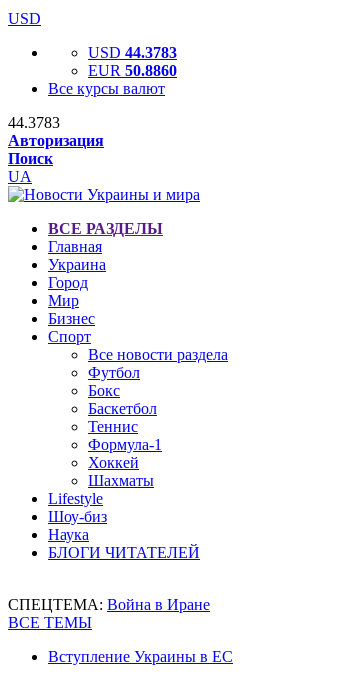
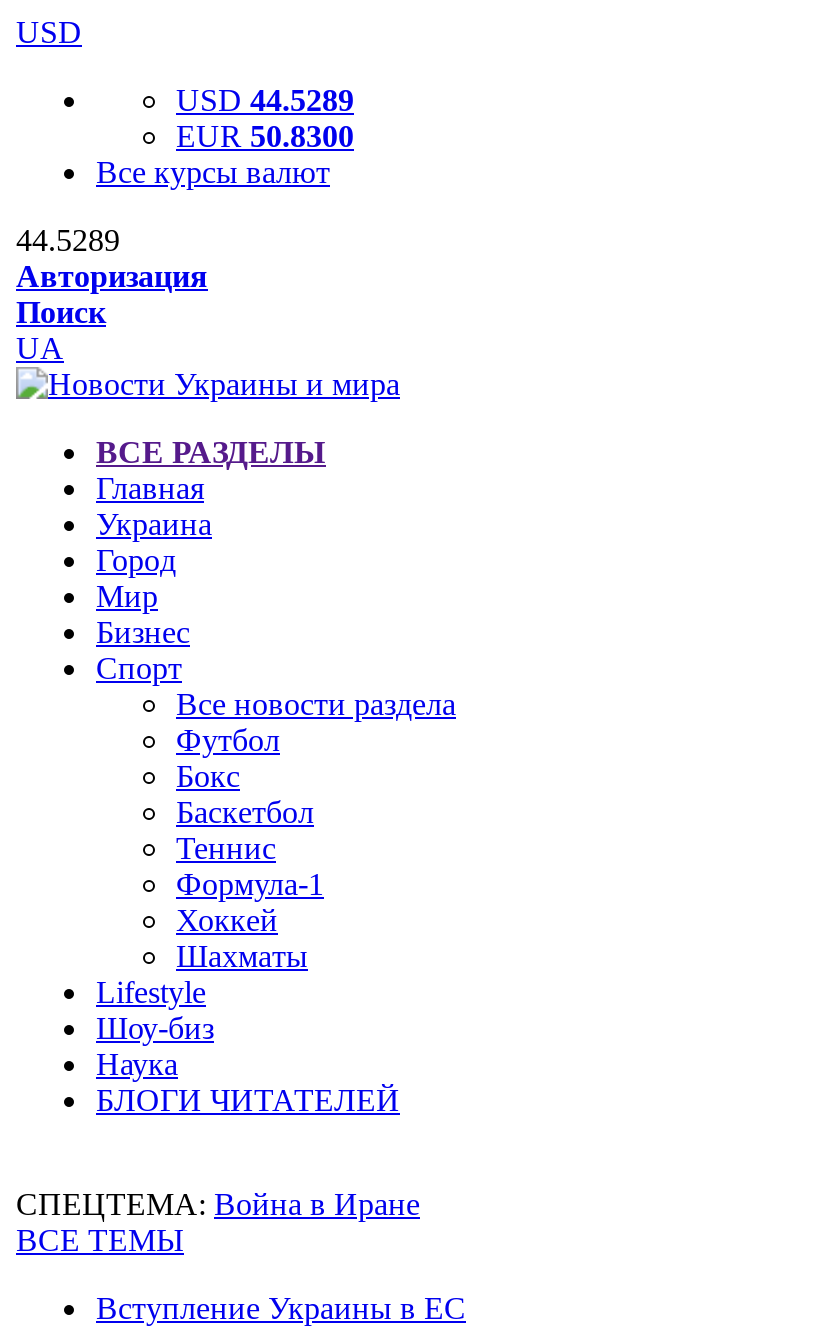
- USD 44.3783
+ USD 44.5289

- EUR 50.8860
+ EUR 50.8300

- 44.3783
+ 44.5289
